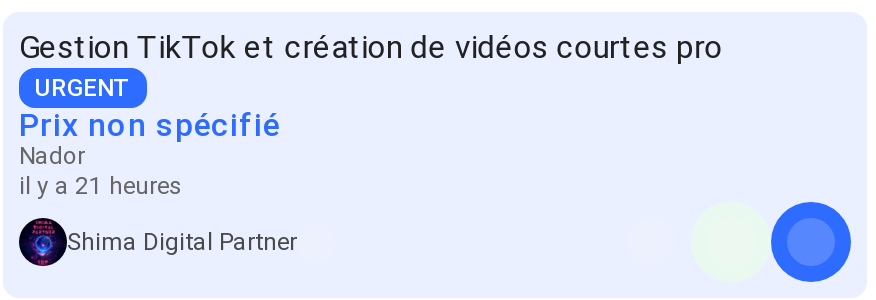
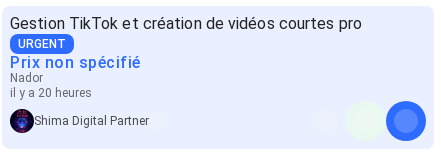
- il y a 21 heures
+ il y a 20 heures
